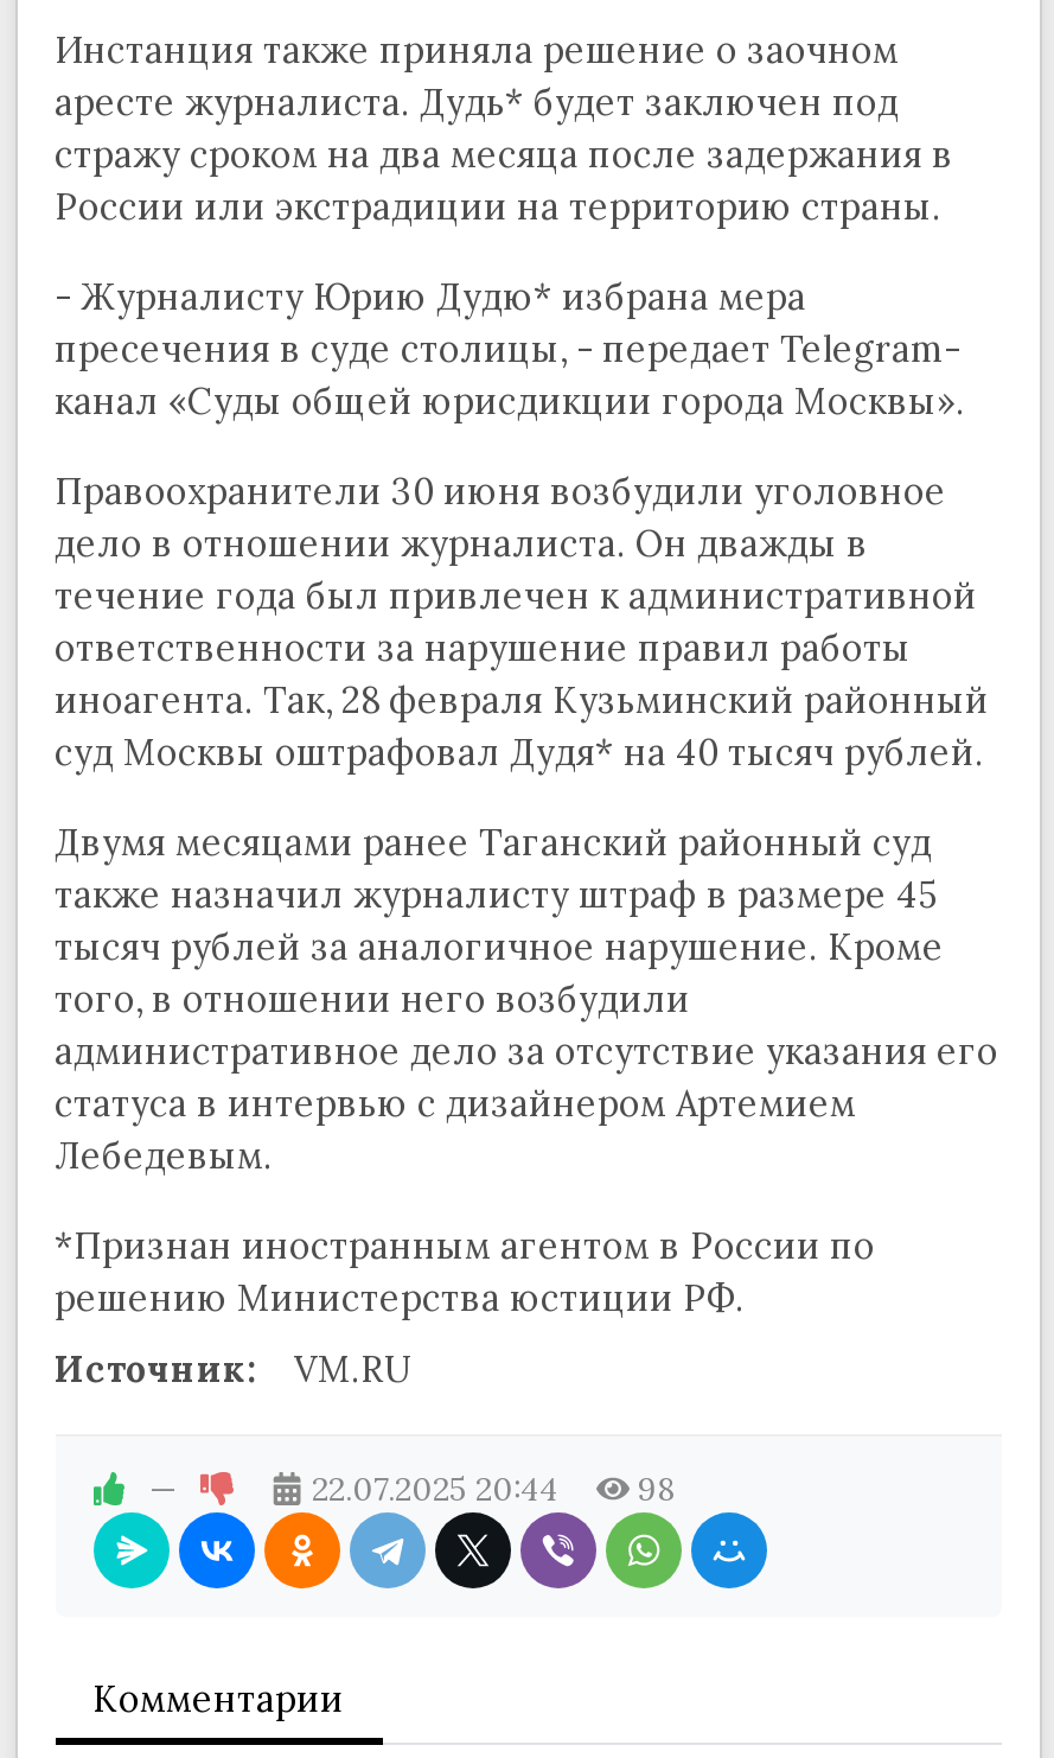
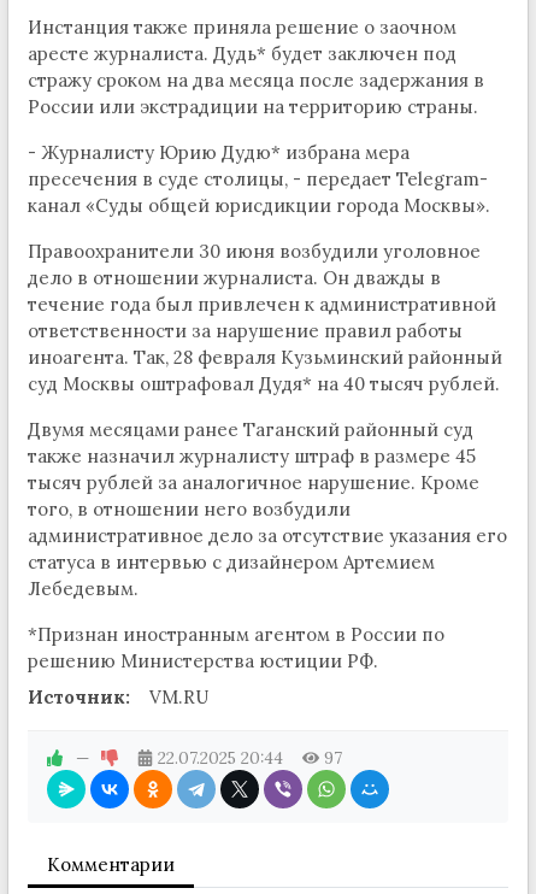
- 22.07.2025 20:44 98
+ 22.07.2025 20:44 97
